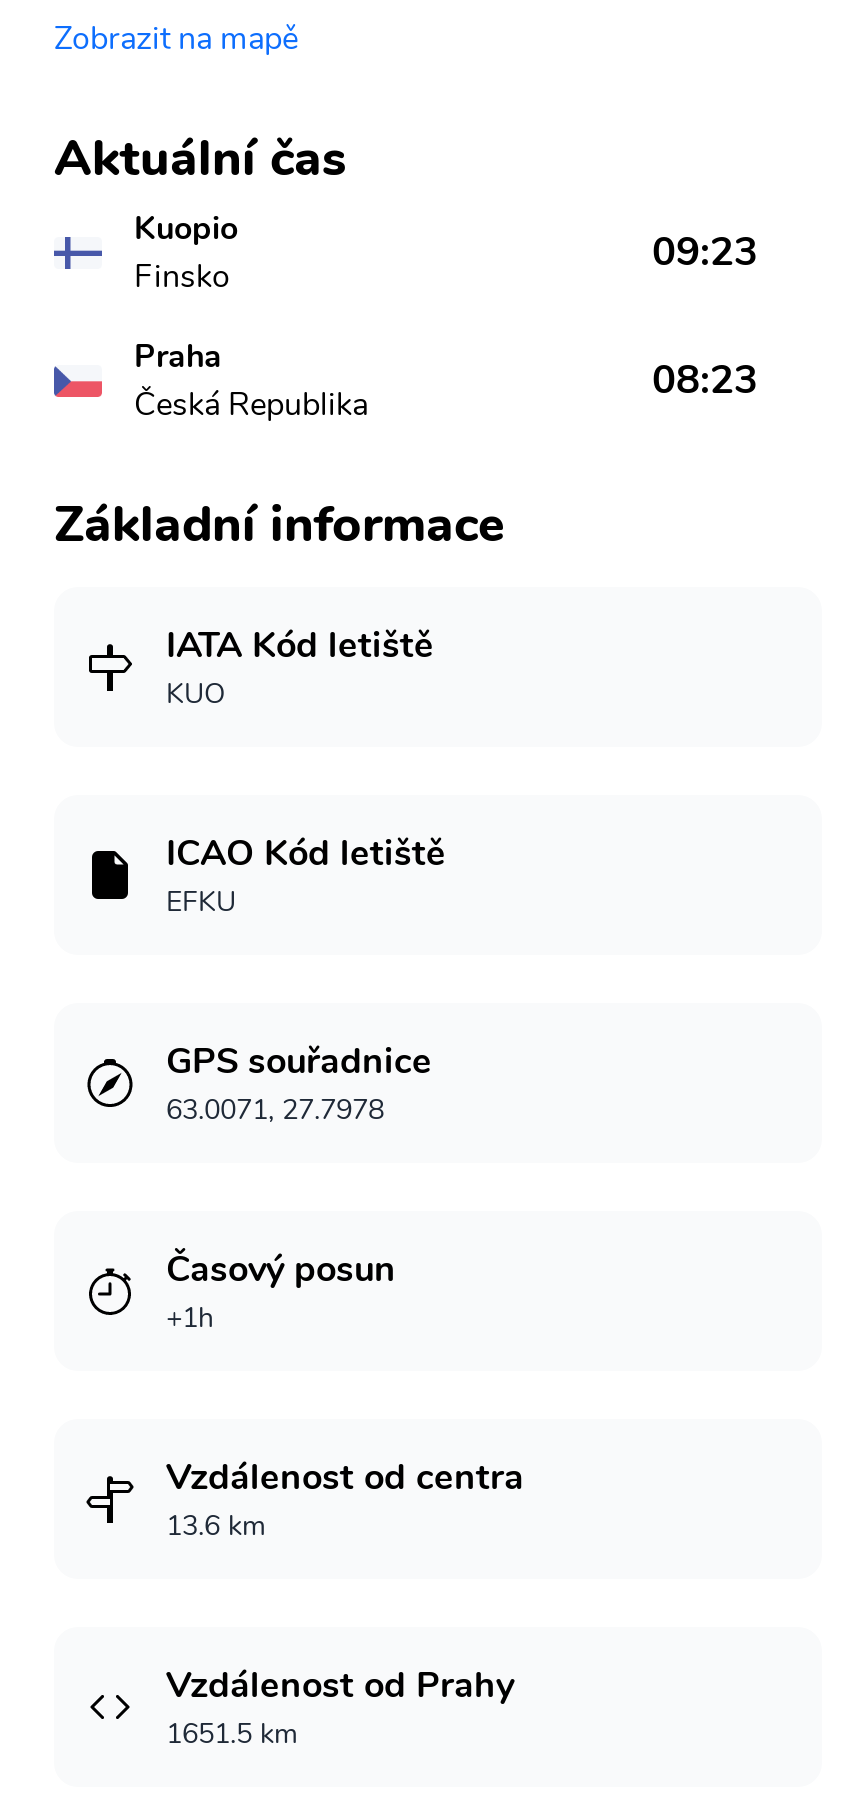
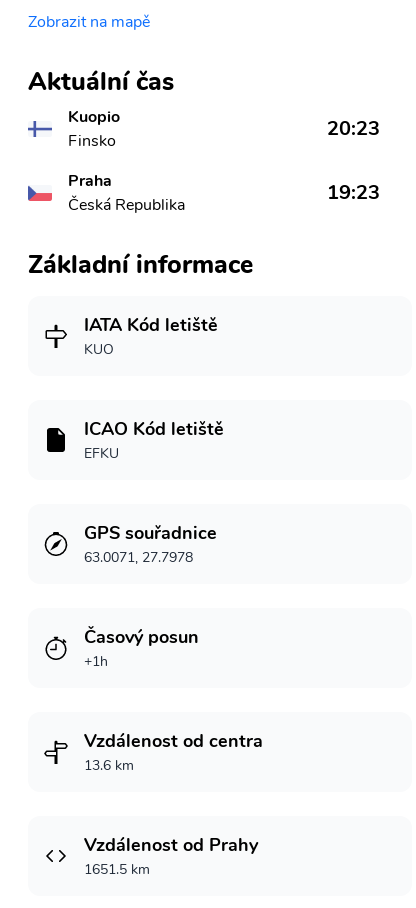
- 09:23
+ 20:23

- 08:23
+ 19:23
